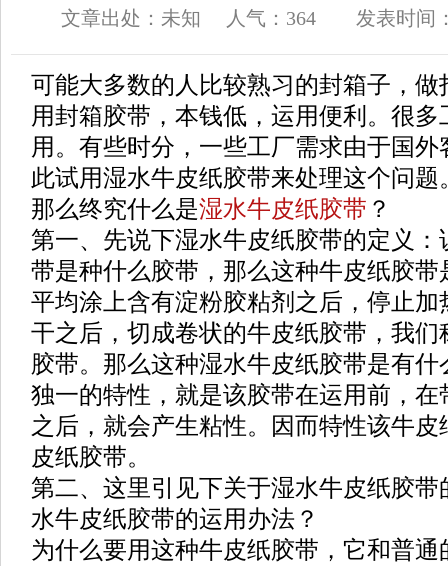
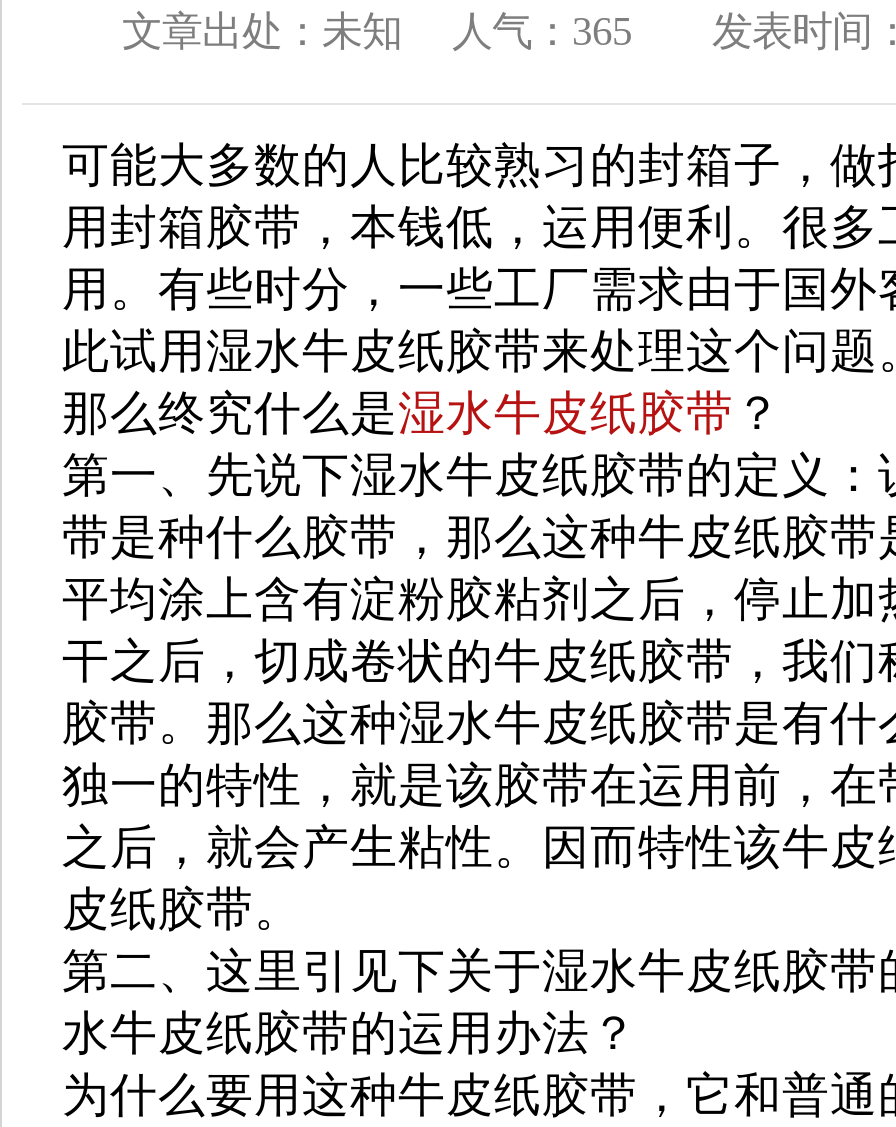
- 人气：364
+ 人气：365
